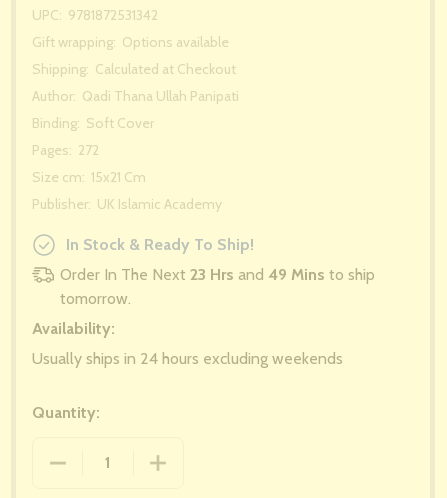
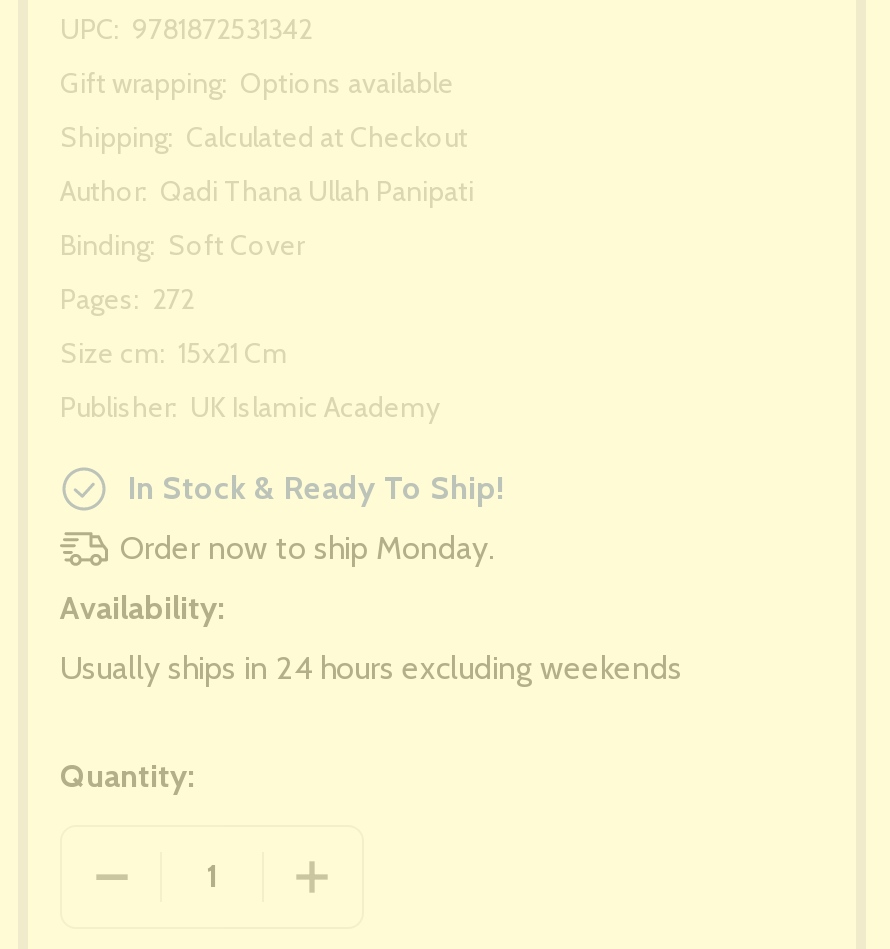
- Order In The Next 23 Hrs and 49 Mins to ship
- tomorrow.
+ Order now to ship Monday.
